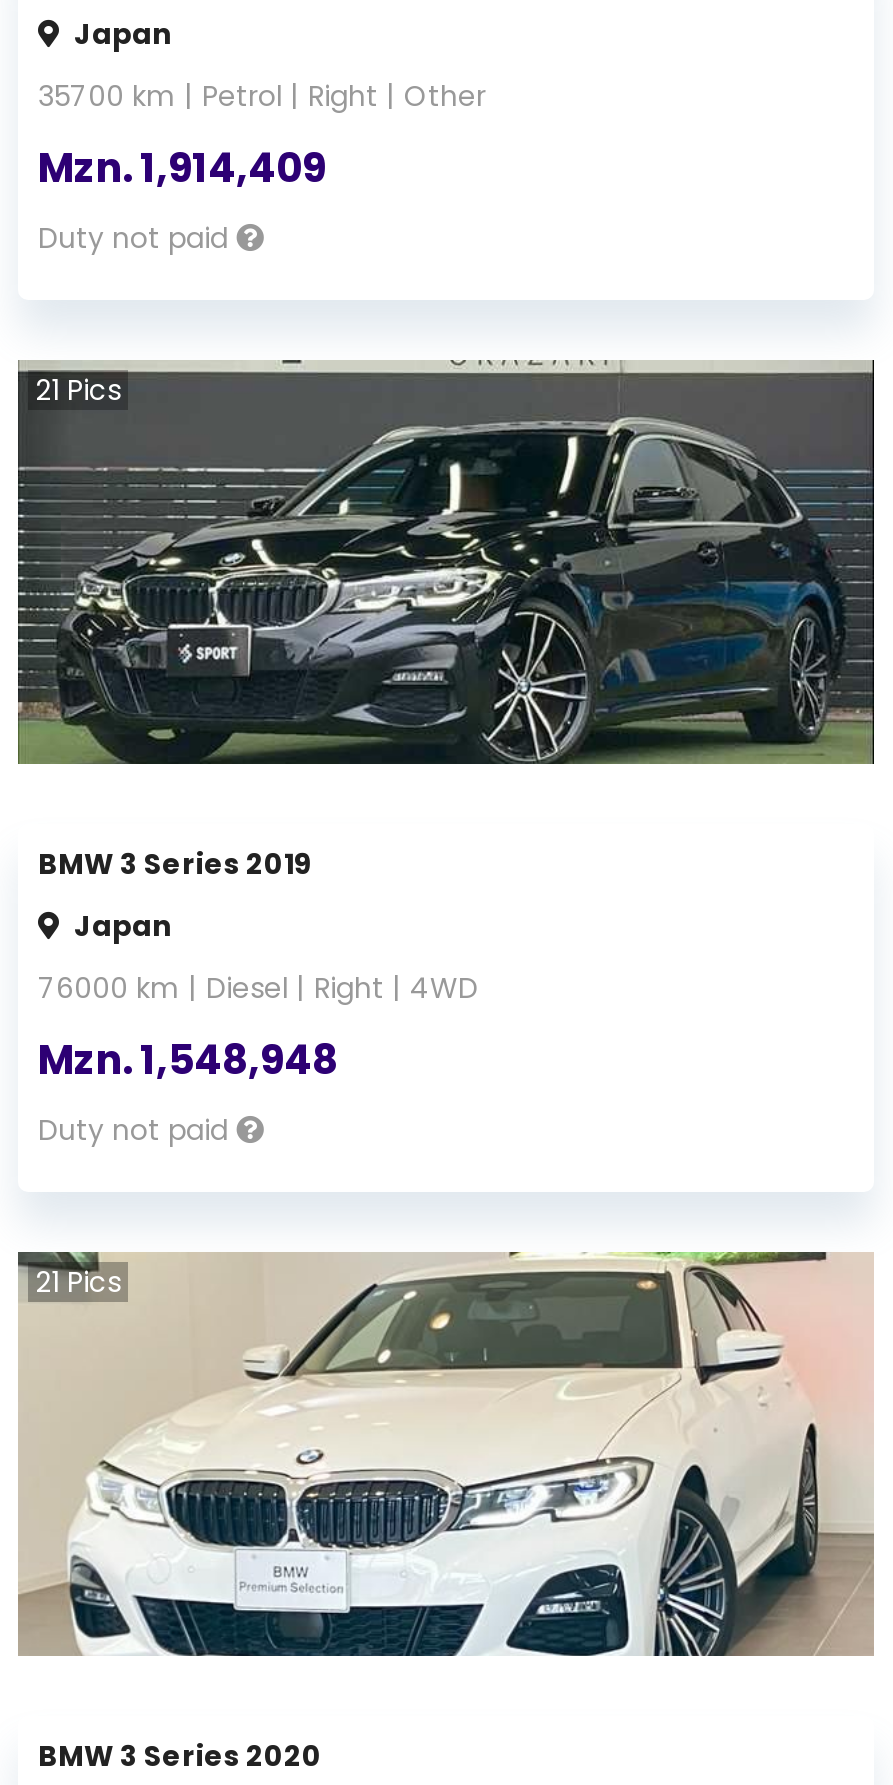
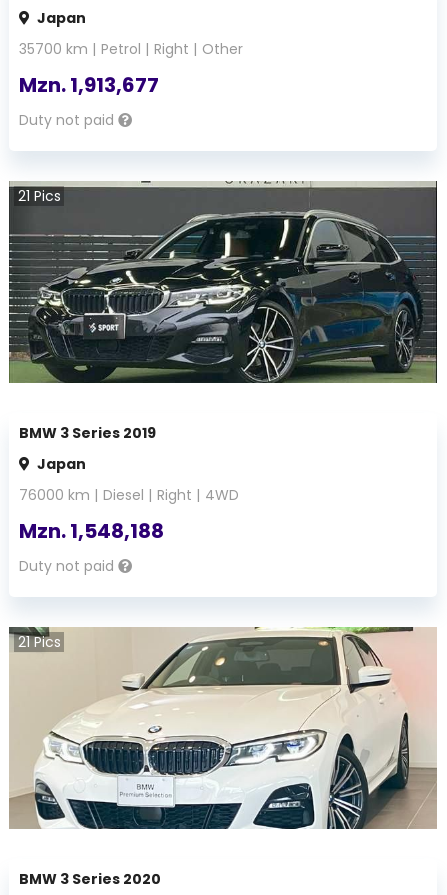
- Mzn.1,914,409
+ Mzn.1,913,677

- Mzn.1,548,948
+ Mzn.1,548,188
